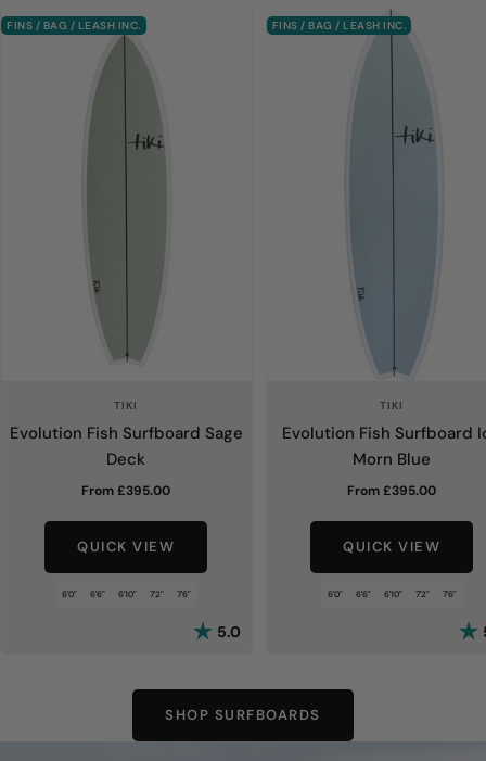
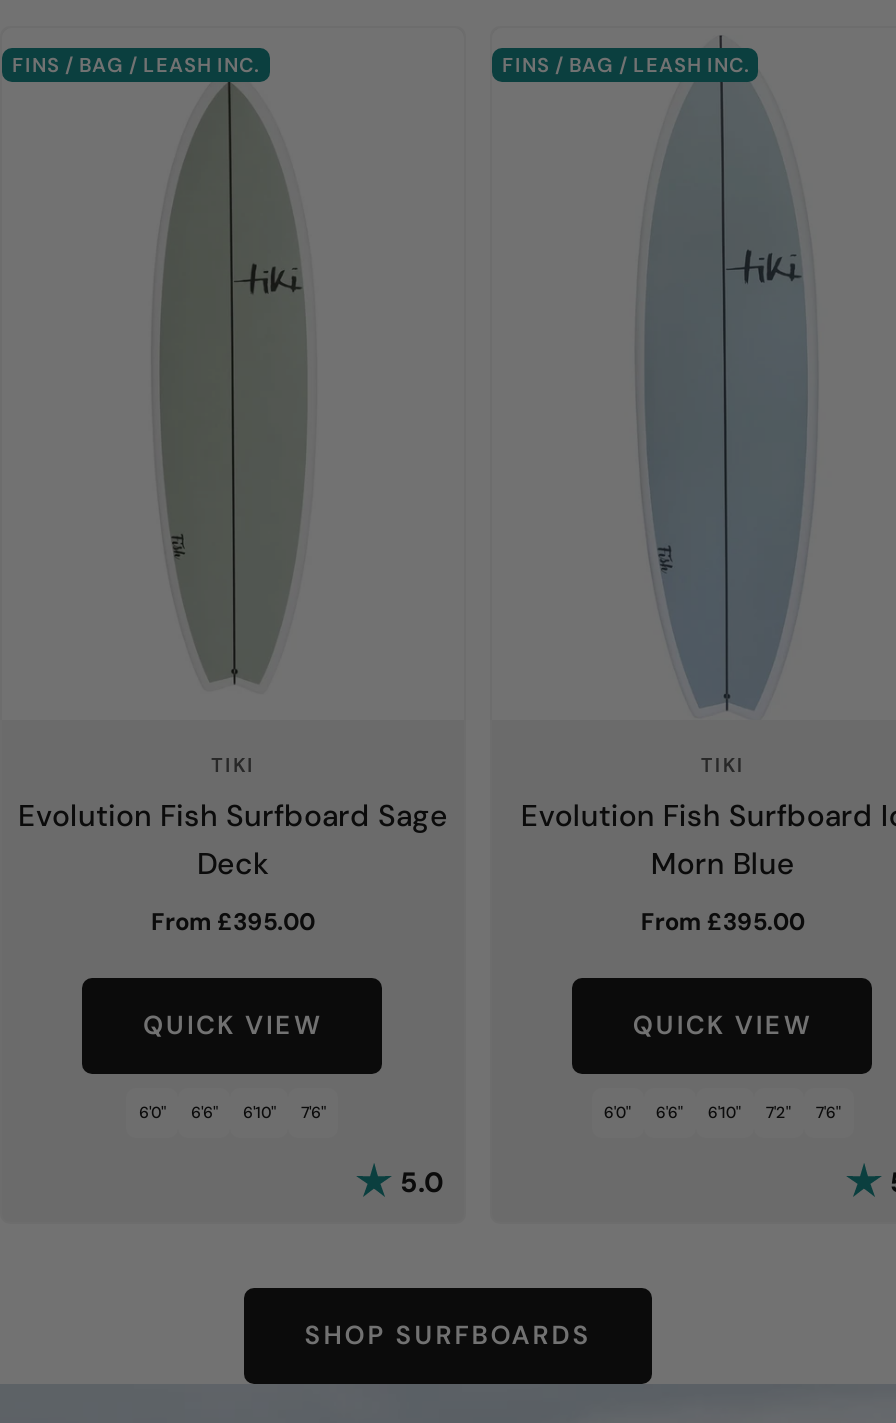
- 7'2"
